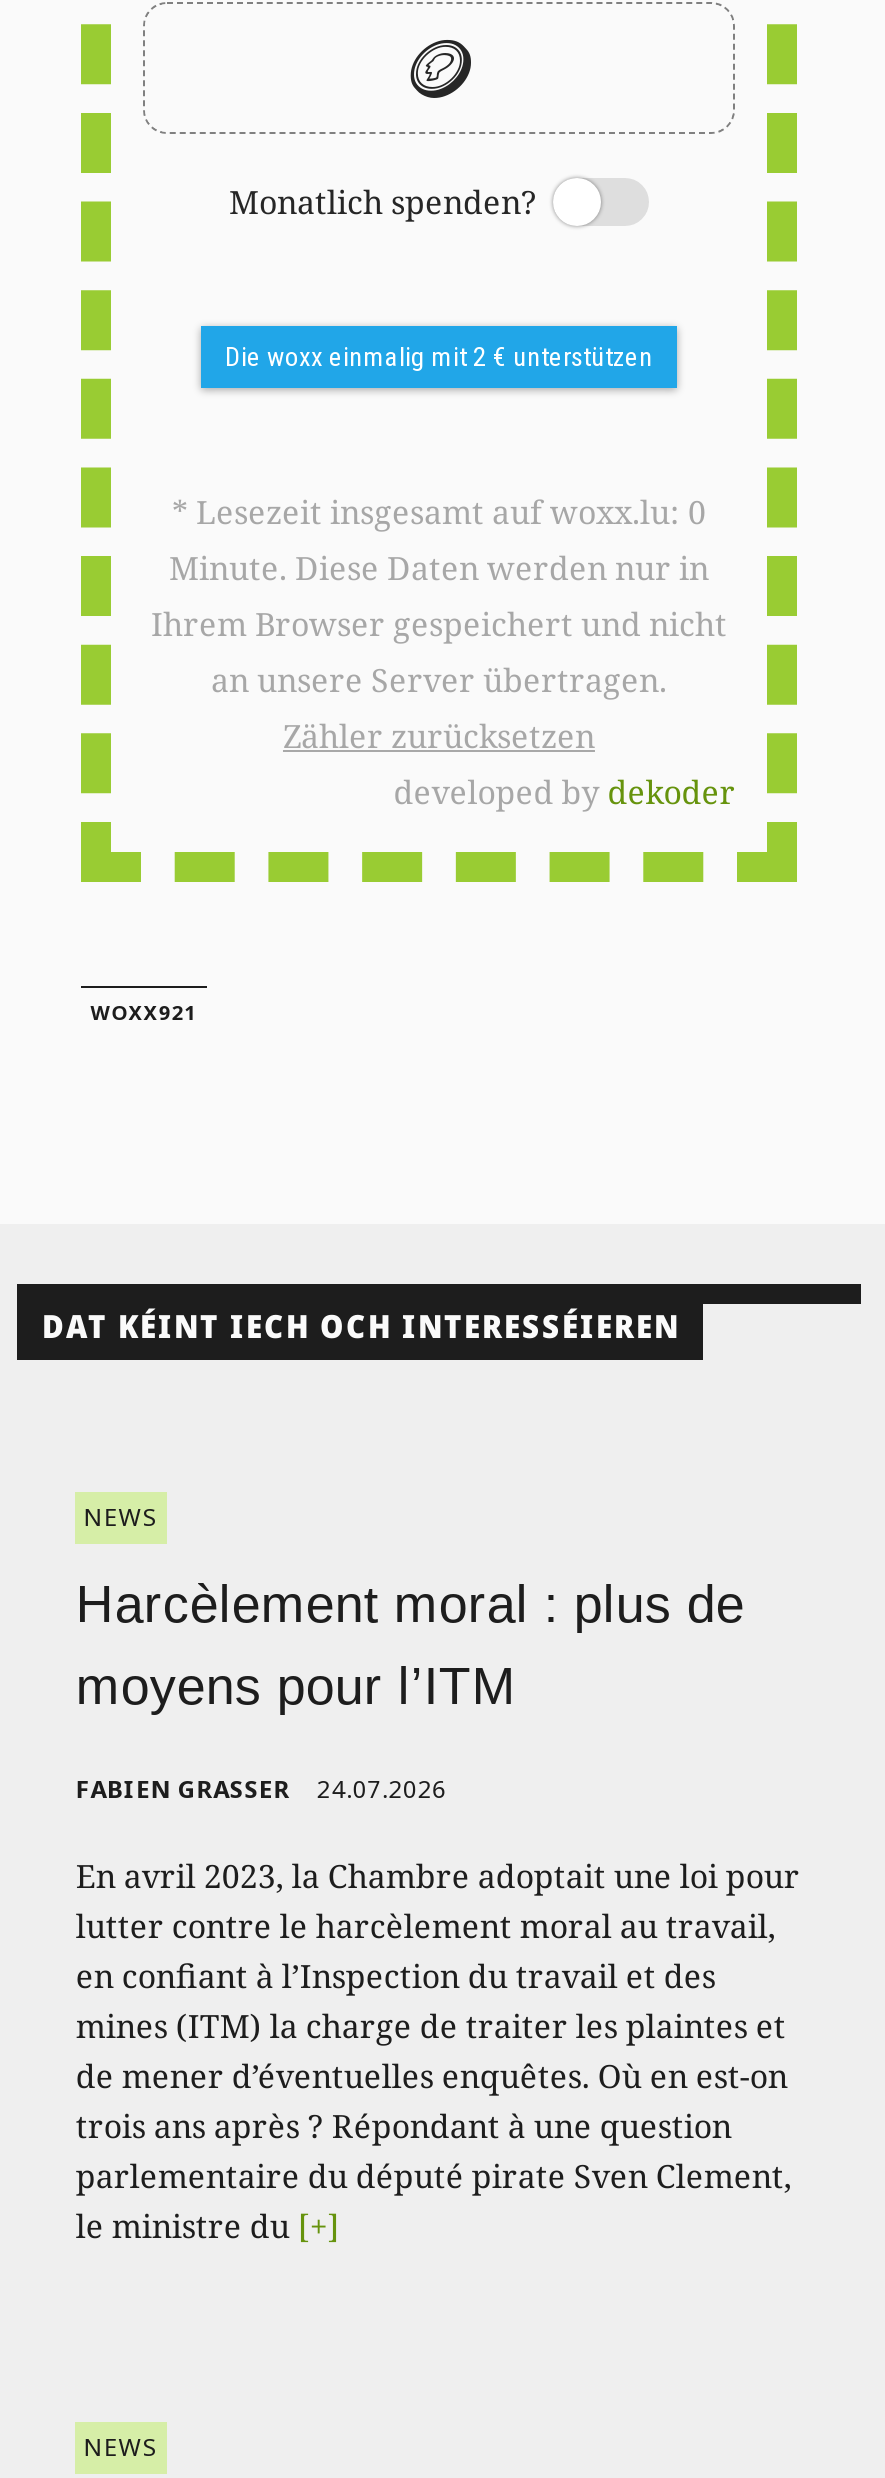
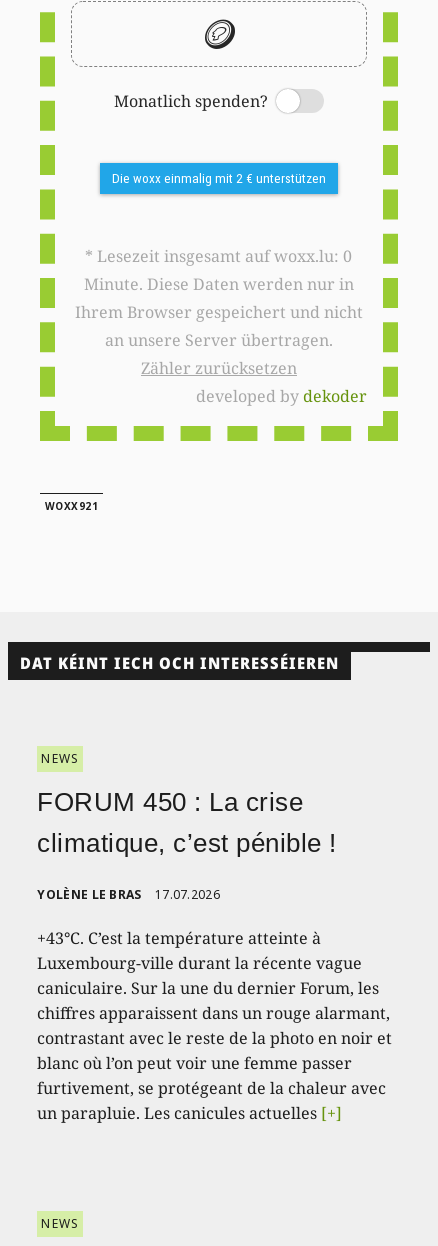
- Harcèlement moral : plus de
- moyens pour l’ITM
+ FORUM 450 : La crise
+ climatique, c’est pénible !

- FABIEN GRASSER
- 24.07.2026
+ YOLÈNE LE BRAS
+ 17.07.2026

- En avril 2023, la Chambre adoptait une loi pour
- lutter contre le harcèlement moral au travail,
- en confiant à l’Inspection du travail et des
- mines (ITM) la charge de traiter les plaintes et
- de mener d’éventuelles enquêtes. Où en est-on
- trois ans après ? Répondant à une question
- parlementaire du député pirate Sven Clement,
- le ministre du [+]
+ +43°C. C’est la température atteinte à
+ Luxembourg-ville durant la récente vague
+ caniculaire. Sur la une du dernier Forum, les
+ chiffres apparaissent dans un rouge alarmant,
+ contrastant avec le reste de la photo en noir et
+ blanc où l’on peut voir une femme passer
+ furtivement, se protégeant de la chaleur avec
+ un parapluie. Les canicules actuelles [+]
